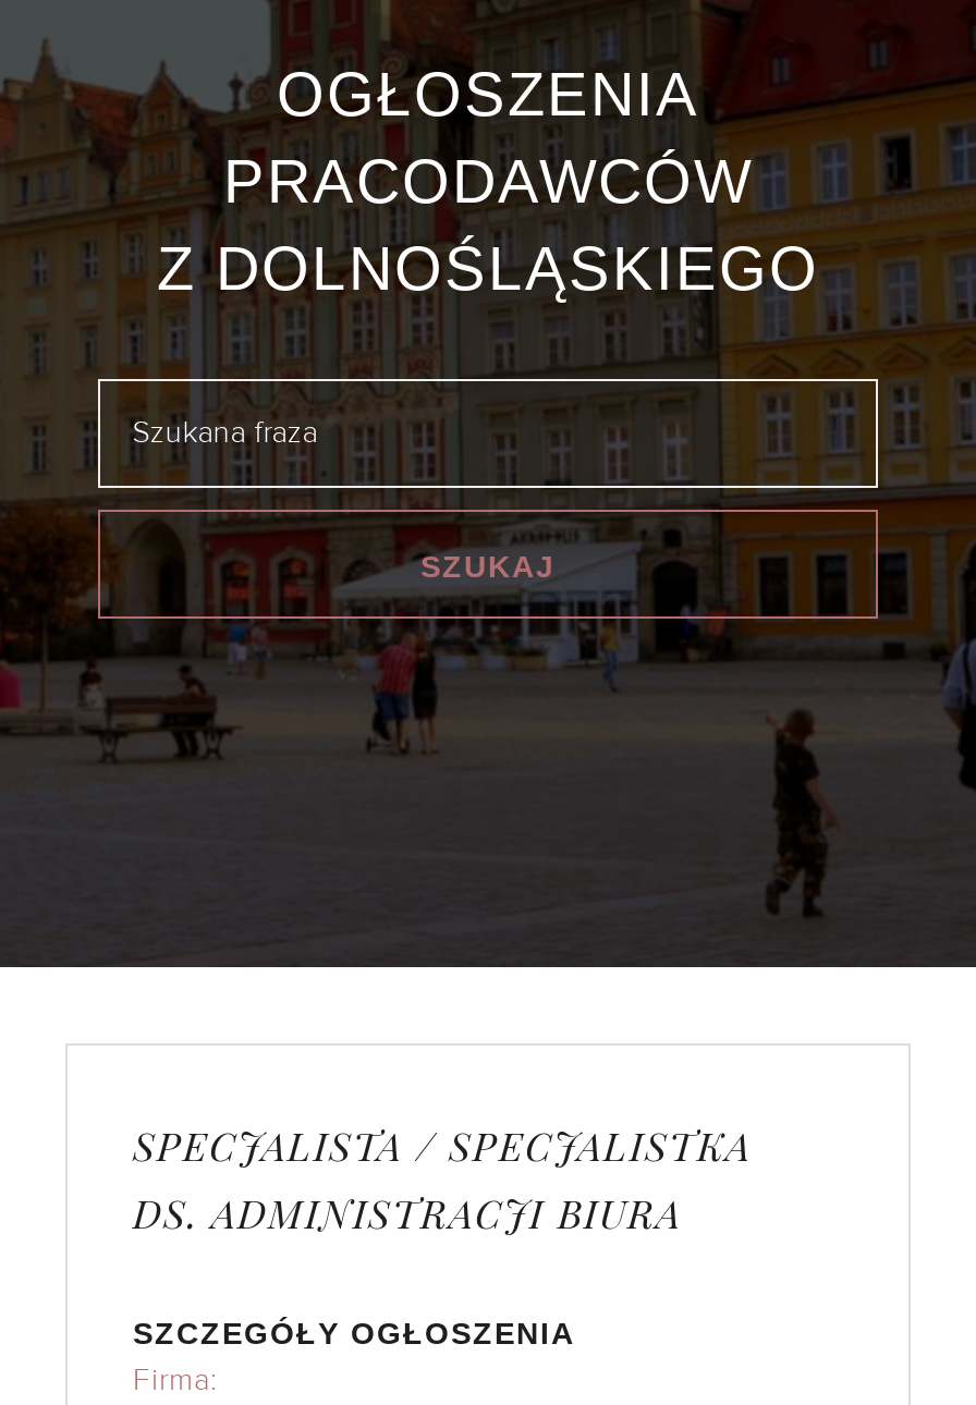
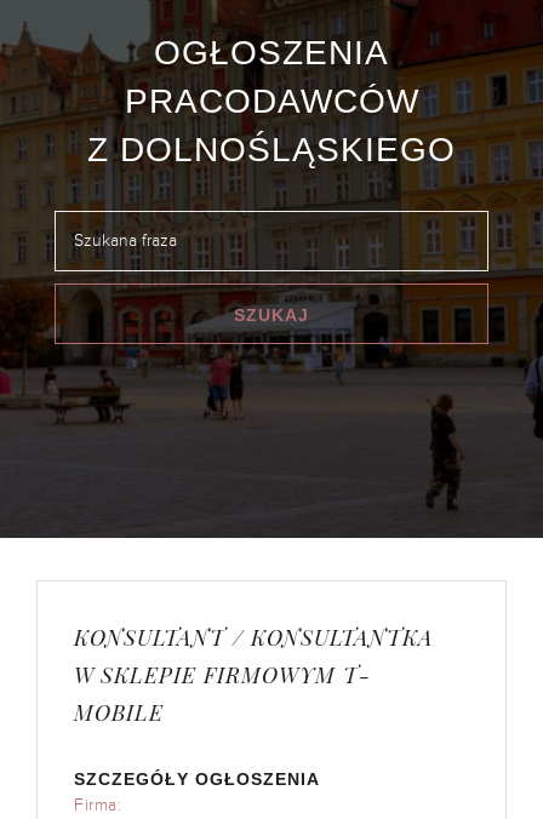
- SPECJALISTA / SPECJALISTKA
- DS. ADMINISTRACJI BIURA
+ KONSULTANT / KONSULTANTKA
+ W SKLEPIE FIRMOWYM T-
+ MOBILE
